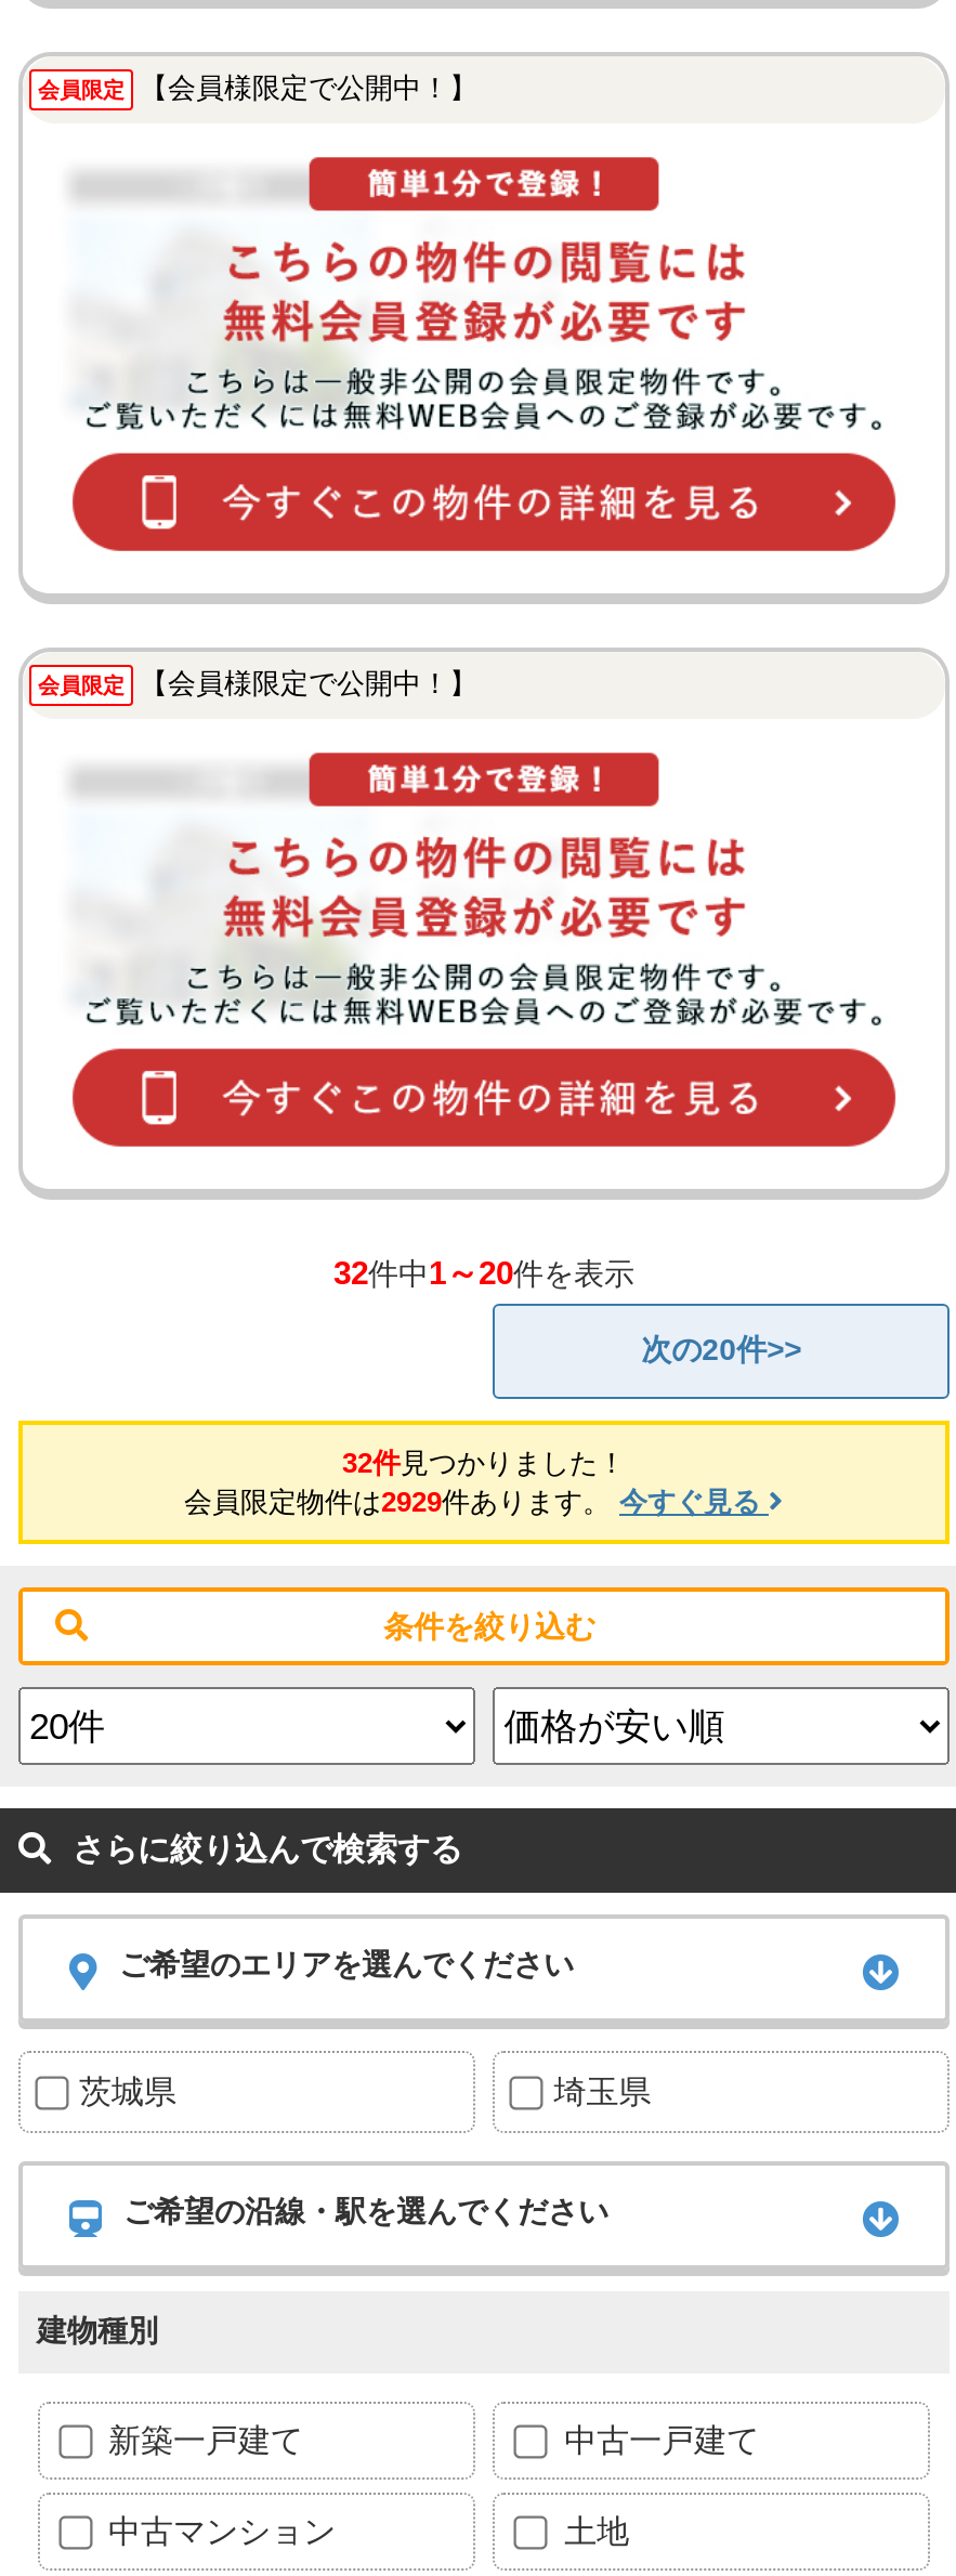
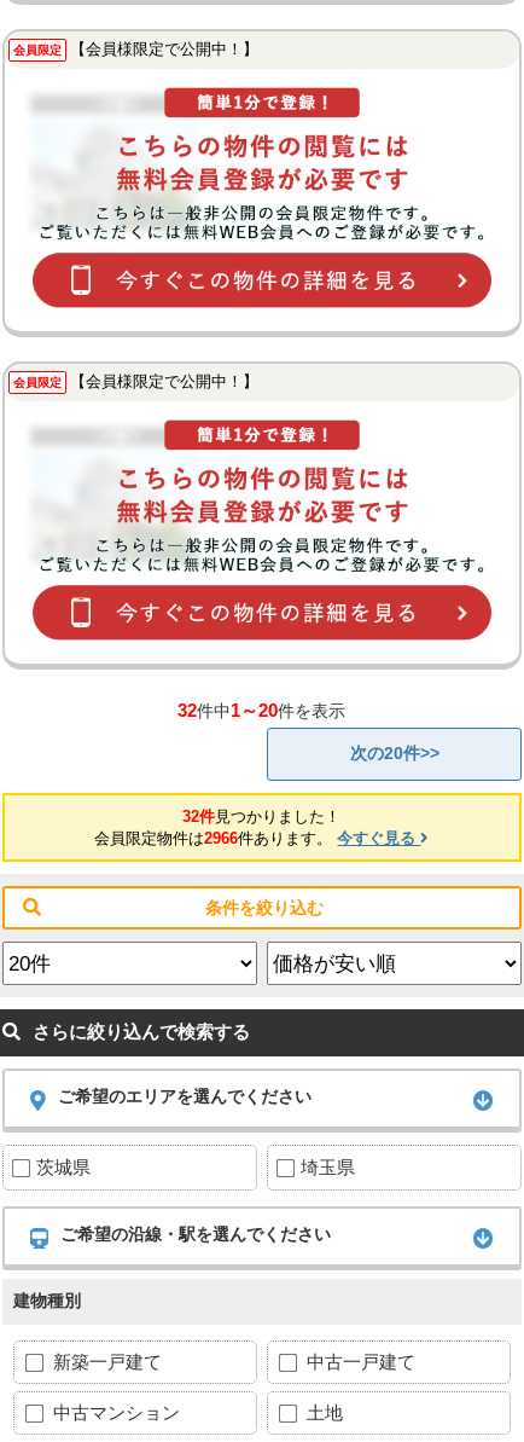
- 会員限定物件は2929件あります。今すぐ見る
+ 会員限定物件は2966件あります。今すぐ見る
